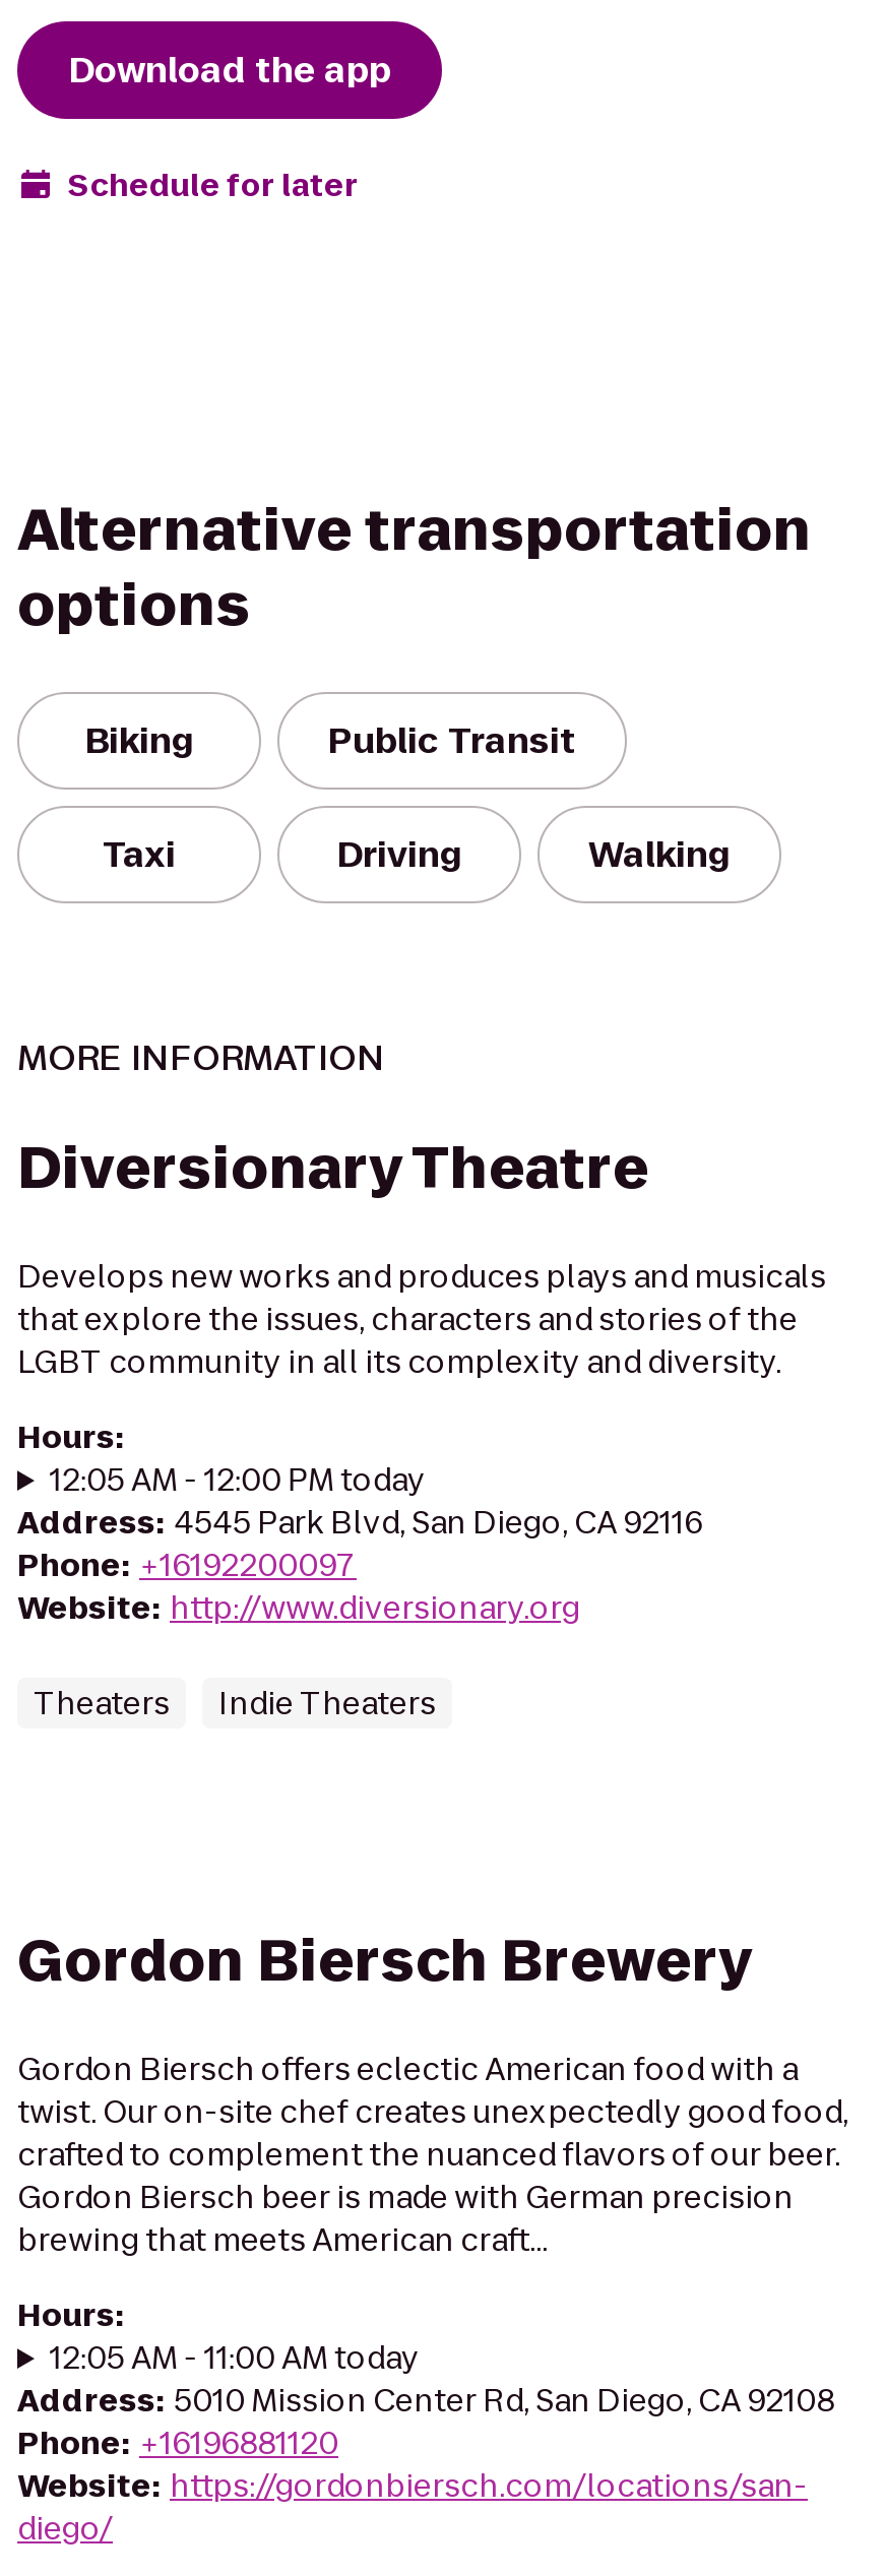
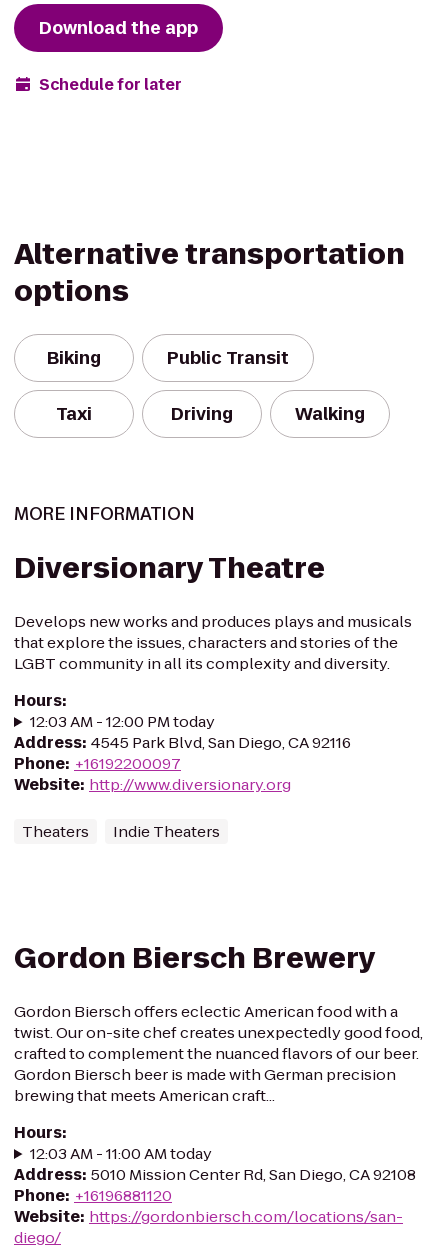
- 12:05 AM - 12:00 PM today
+ 12:03 AM - 12:00 PM today

- 12:05 AM - 11:00 AM today
+ 12:03 AM - 11:00 AM today
